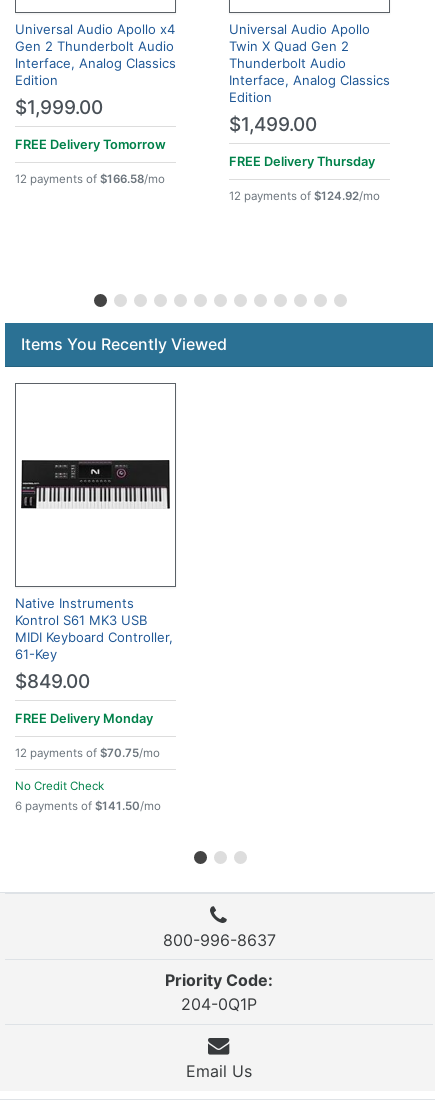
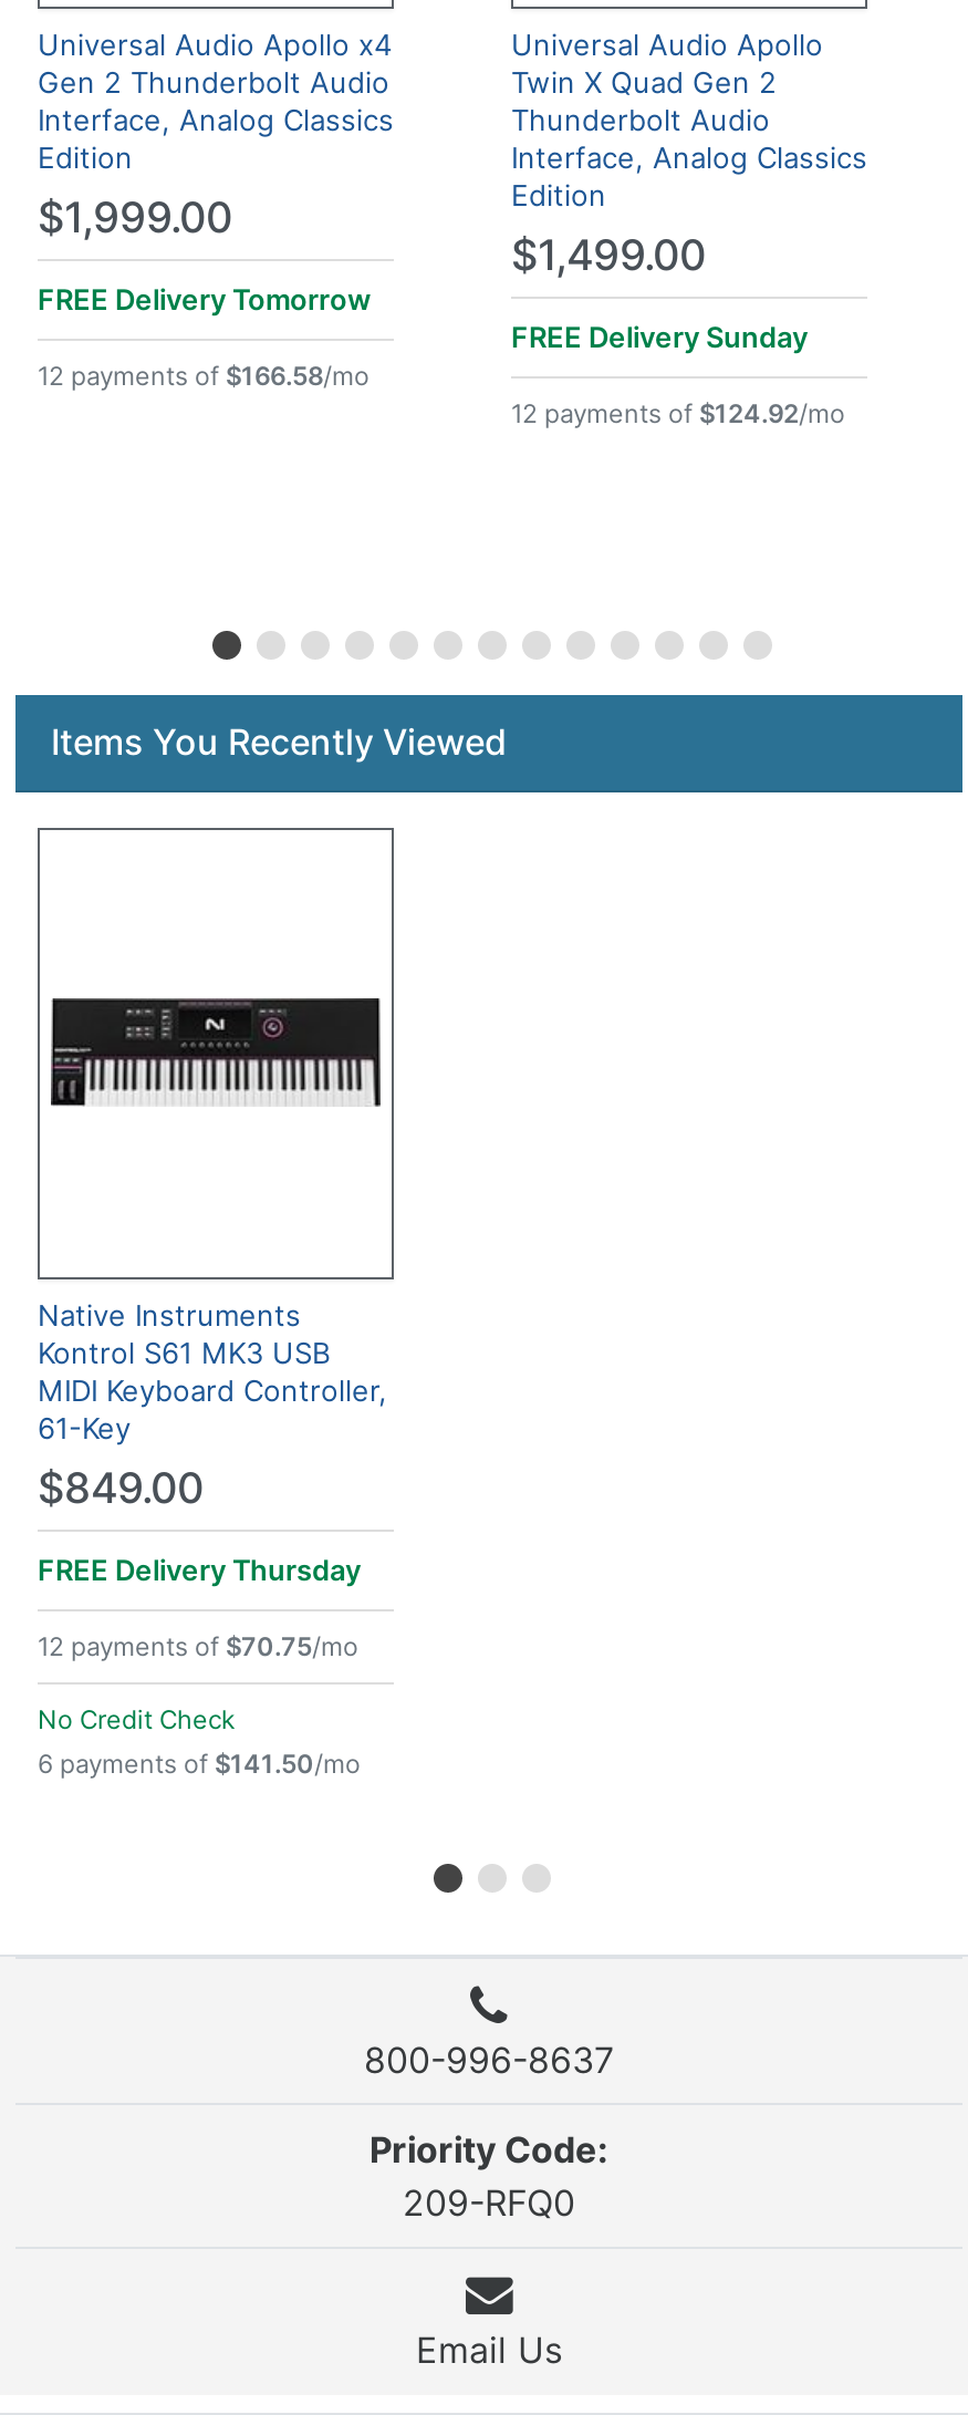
moved down: FREE Delivery Thursday

+ FREE Delivery Sunday

- FREE Delivery Monday

- 204-0Q1P
+ 209-RFQ0
